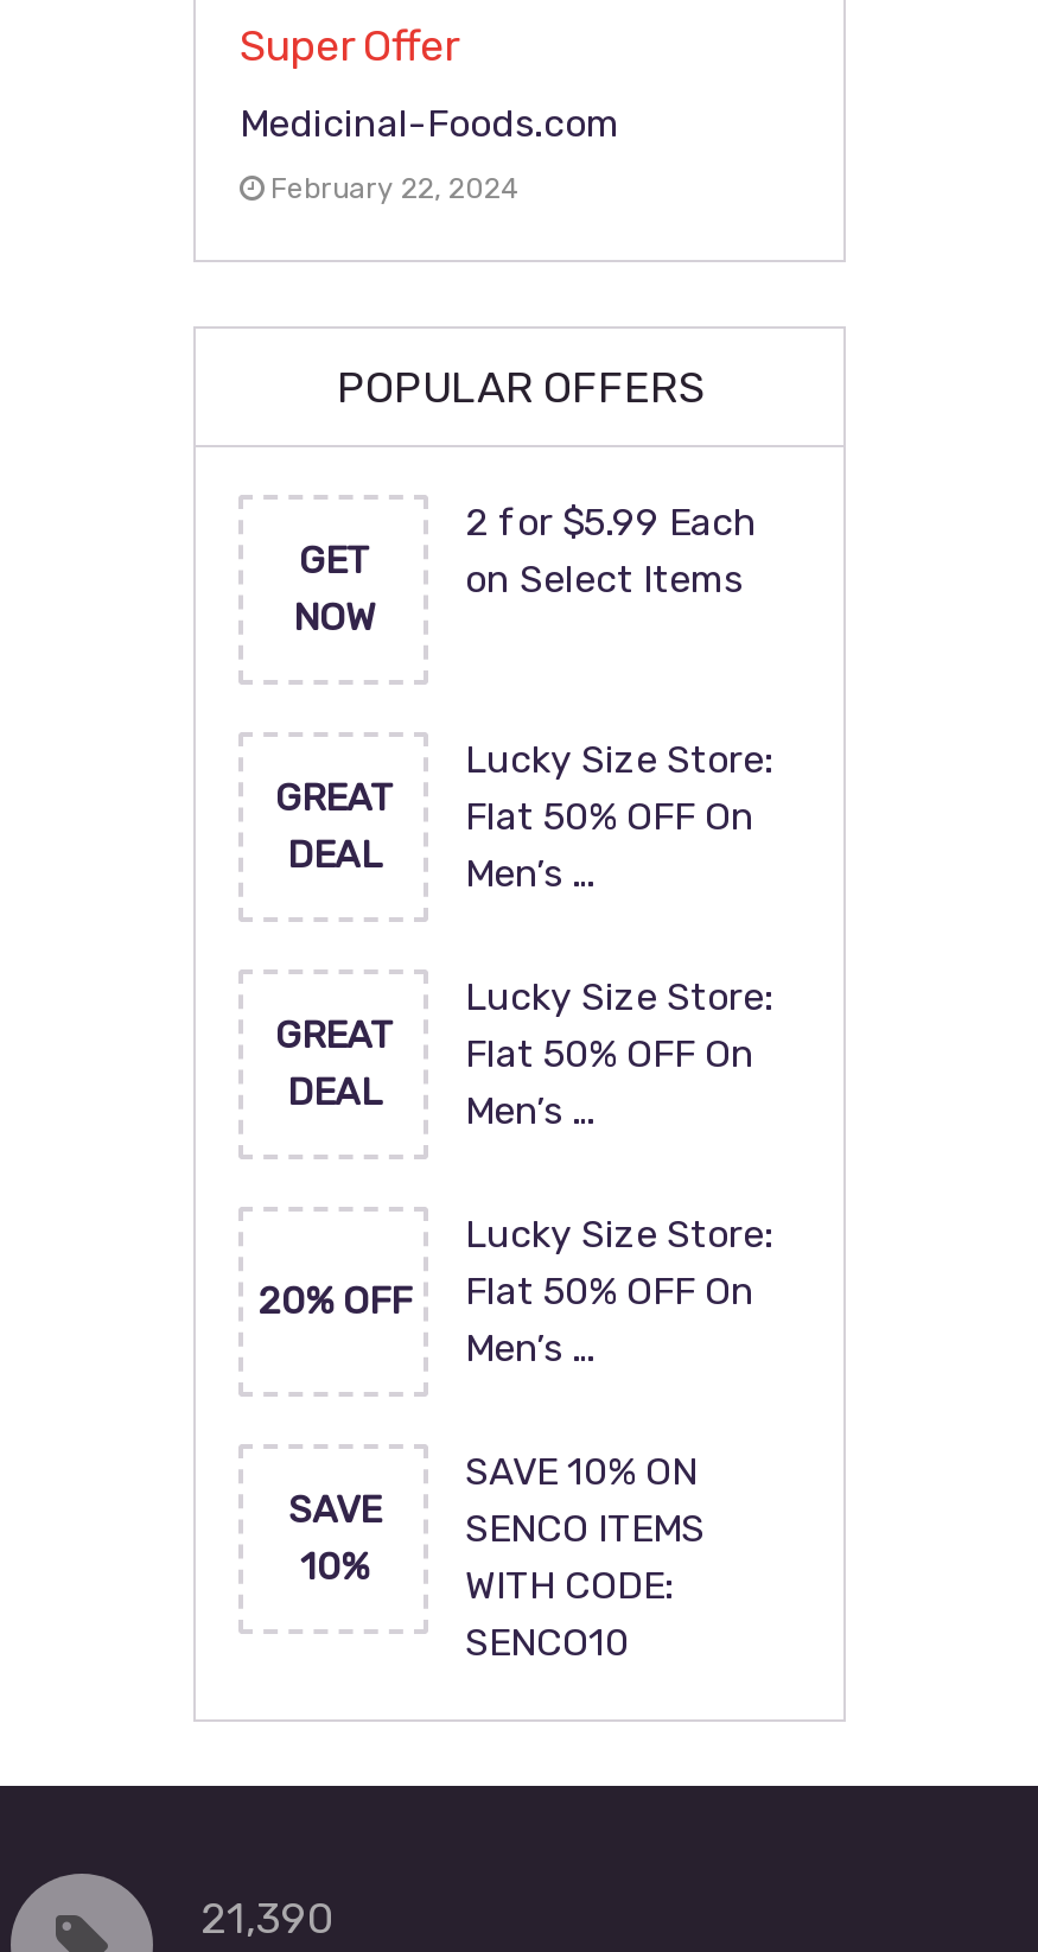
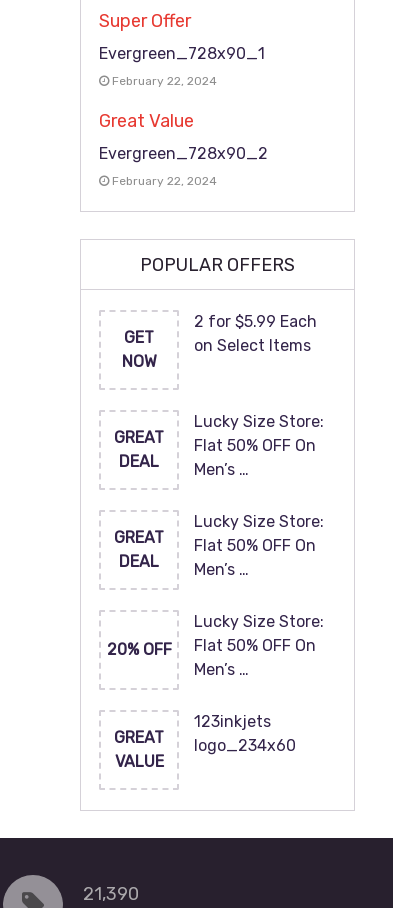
- Medicinal-Foods.com
+ Evergreen_728x90_1
+ February 22, 2024
+ Great Value
+ Evergreen_728x90_2

moved down: February 22, 2024 | POPULAR OFFERS | GET | ... | Flat 50% OFF On | Men’s …

- SAVE 10% ON
- SENCO ITEMS
- WITH CODE:
- SENCO10
+ 123inkjets
+ logo_234x60

- SAVE
- 10%
+ GREAT
+ VALUE
